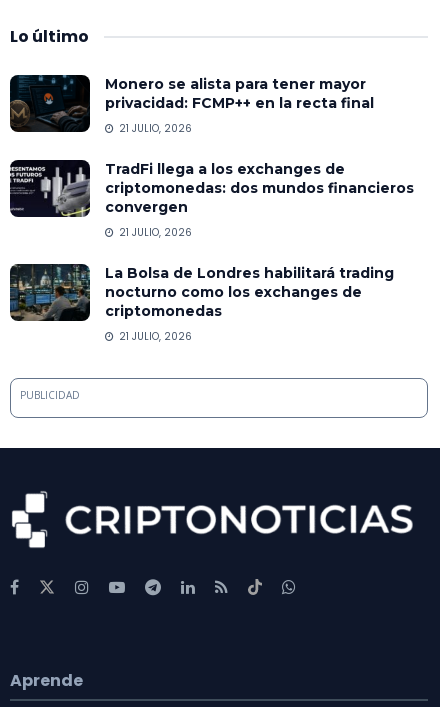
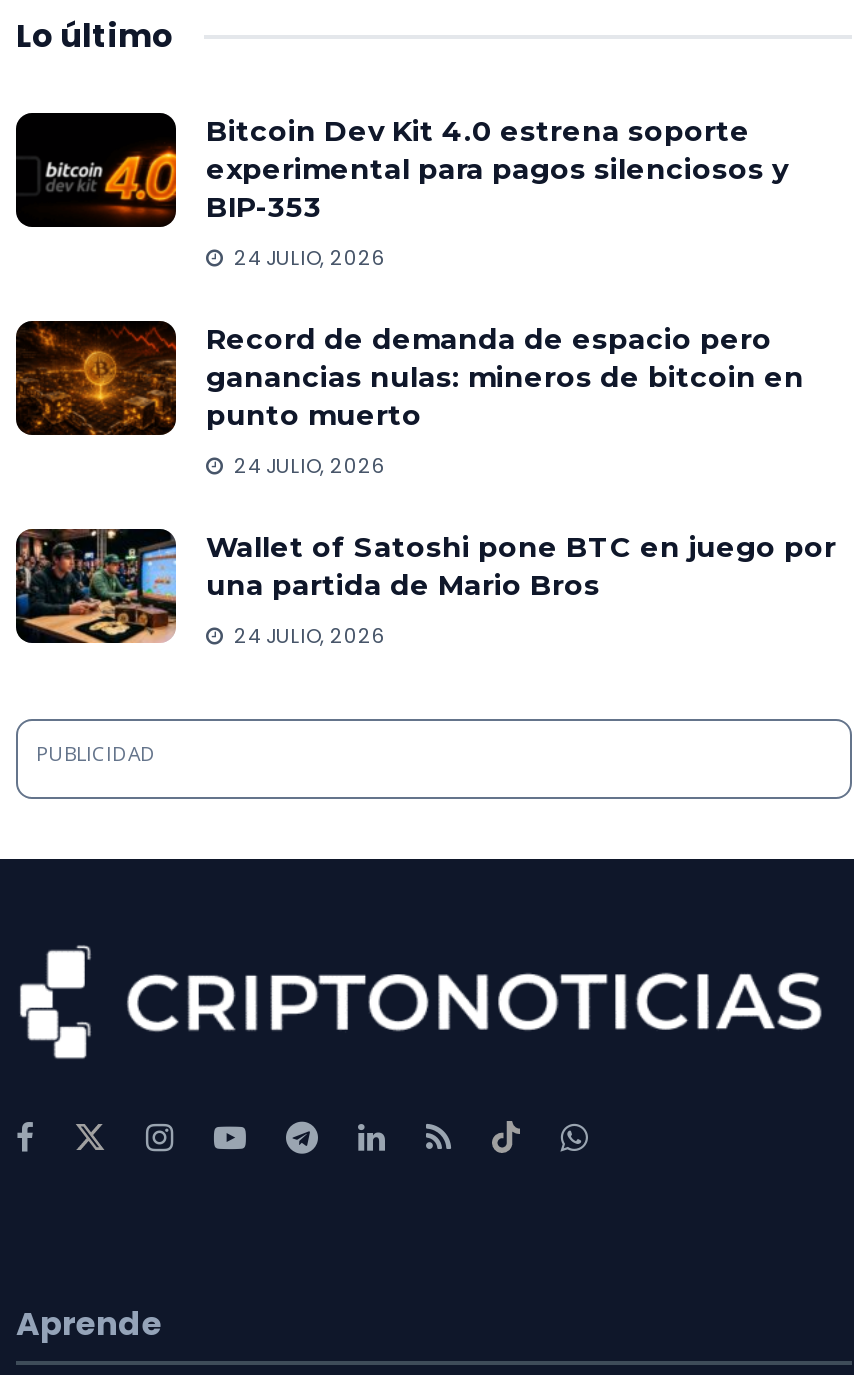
- [image]
- Monero se alista para tener mayor
- privacidad: FCMP++ en la recta final
+ [image]
+ Bitcoin Dev Kit 4.0 estrena soporte
+ experimental para pagos silenciosos y
+ BIP-353

- 21 JULIO, 2026
+ 24 JULIO, 2026

- [image]
- TradFi llega a los exchanges de
- criptomonedas: dos mundos financieros
- convergen
+ [image]
+ Record de demanda de espacio pero
+ ganancias nulas: mineros de bitcoin en
+ punto muerto

- 21 JULIO, 2026
+ 24 JULIO, 2026

- [image]
- La Bolsa de Londres habilitará trading
- nocturno como los exchanges de
- criptomonedas
+ [image]
+ Wallet of Satoshi pone BTC en juego por
+ una partida de Mario Bros

- 21 JULIO, 2026
+ 24 JULIO, 2026
